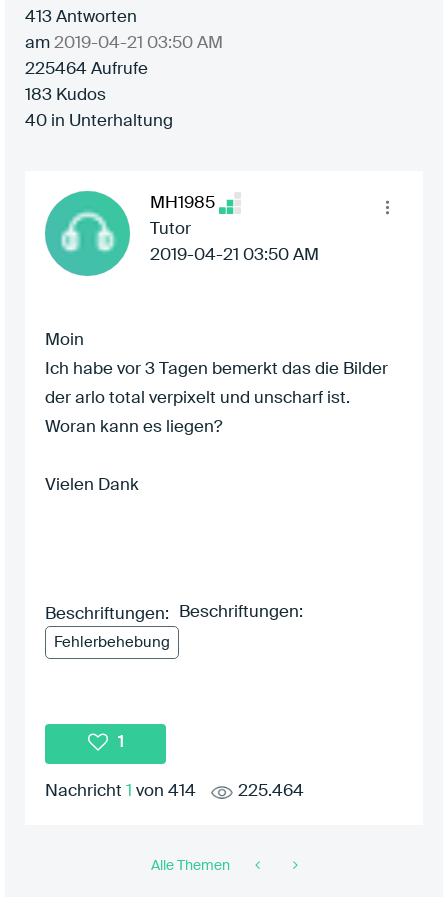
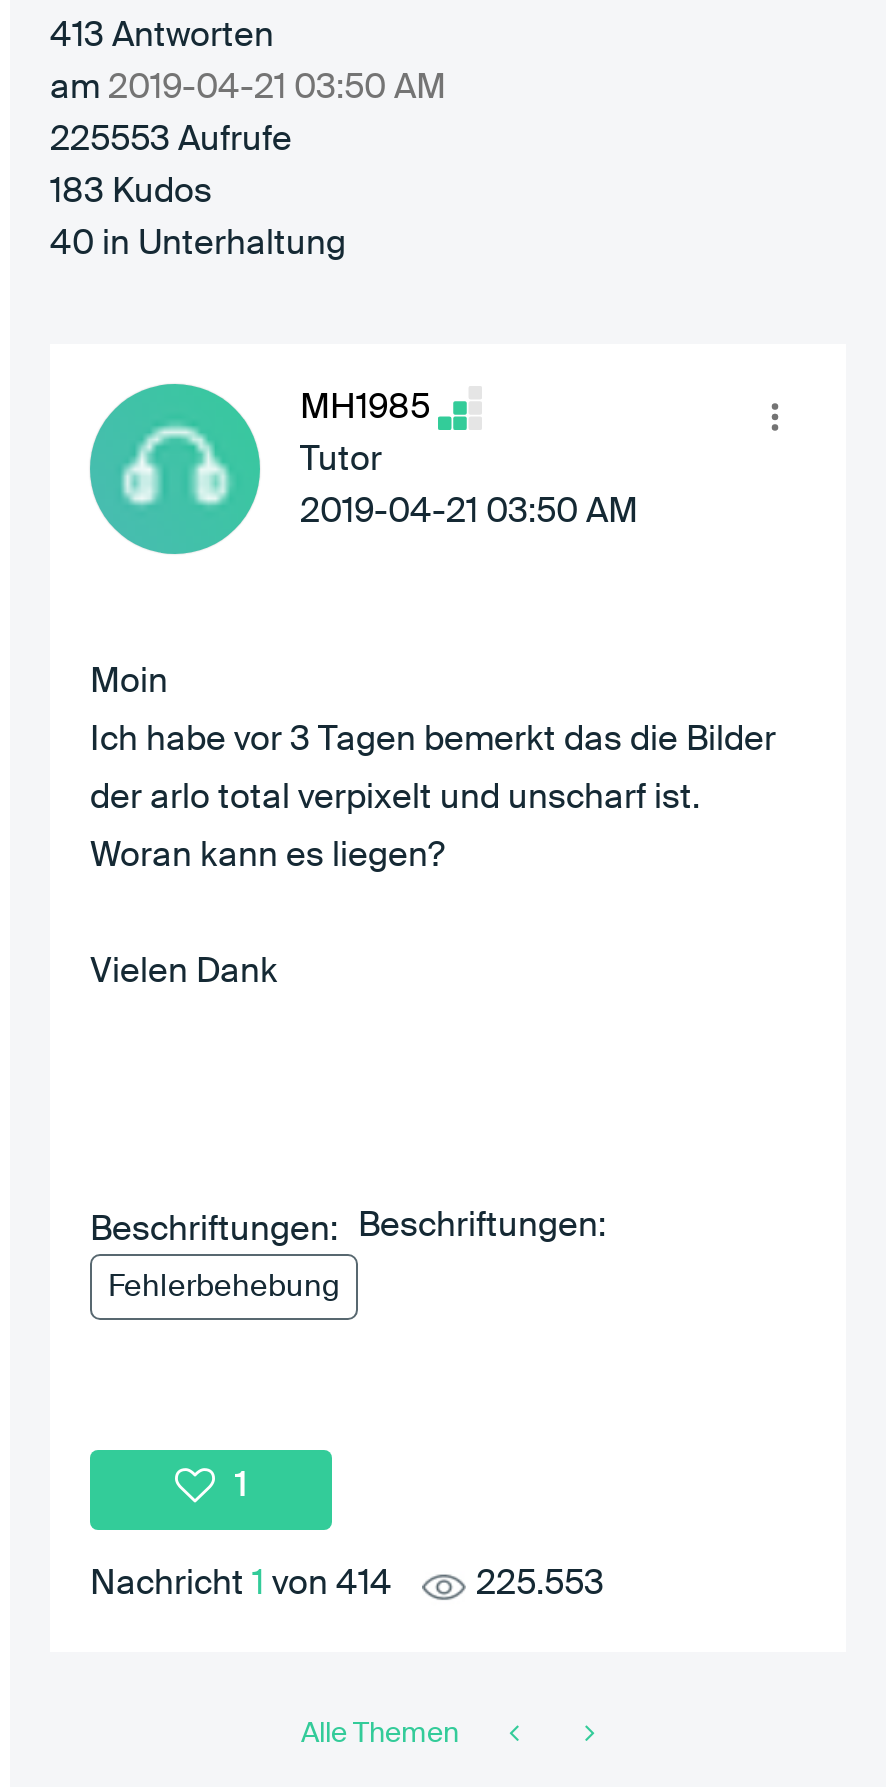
- 225464 Aufrufe
+ 225553 Aufrufe

- 225.464
+ 225.553
